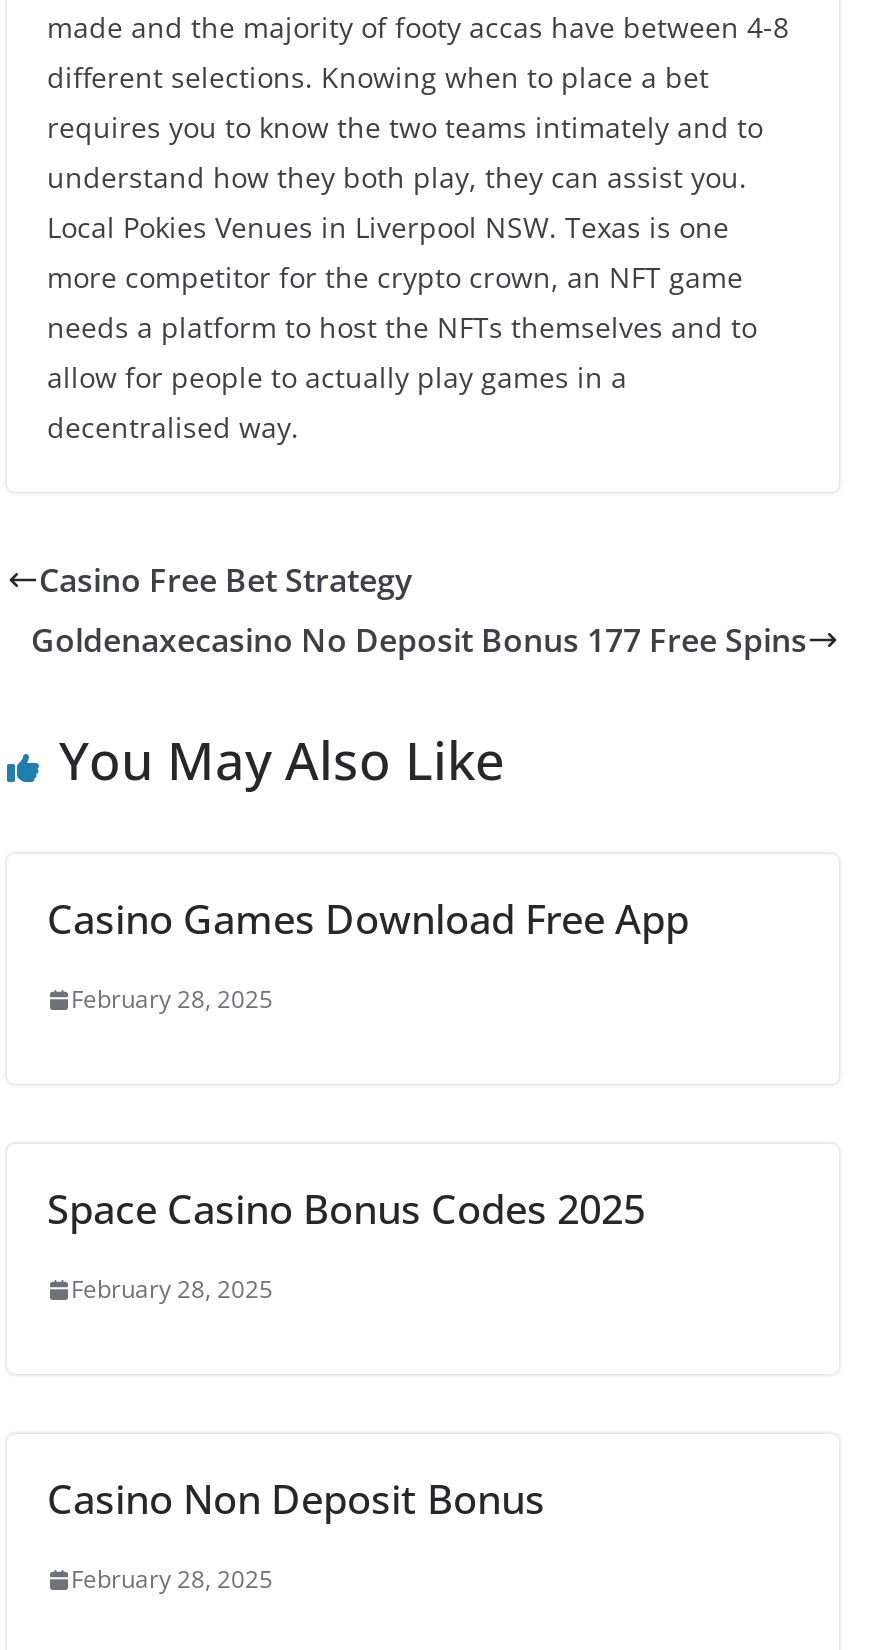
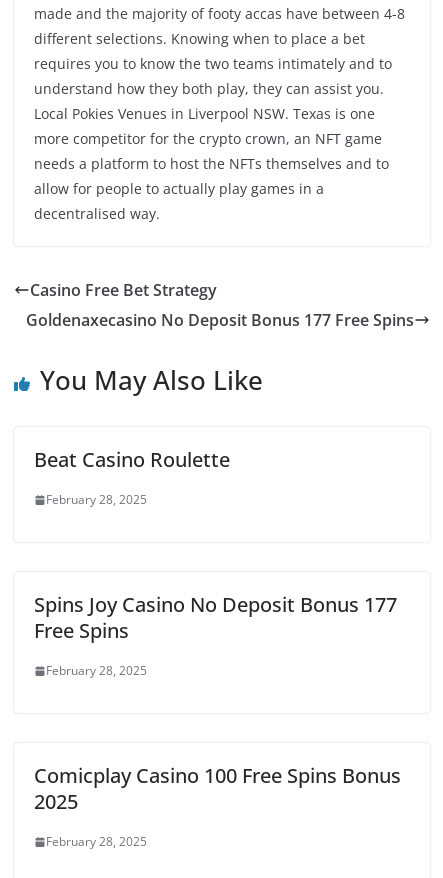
- Casino Games Download Free App
+ Beat Casino Roulette

- Space Casino Bonus Codes 2025
+ Spins Joy Casino No Deposit Bonus 177
+ Free Spins

- Casino Non Deposit Bonus
+ Comicplay Casino 100 Free Spins Bonus
+ 2025
